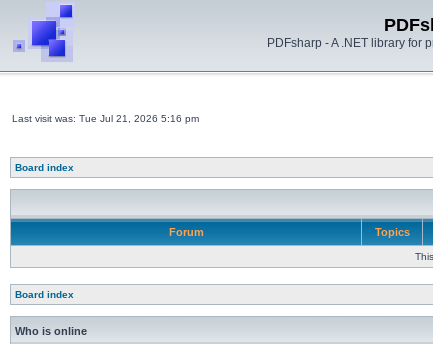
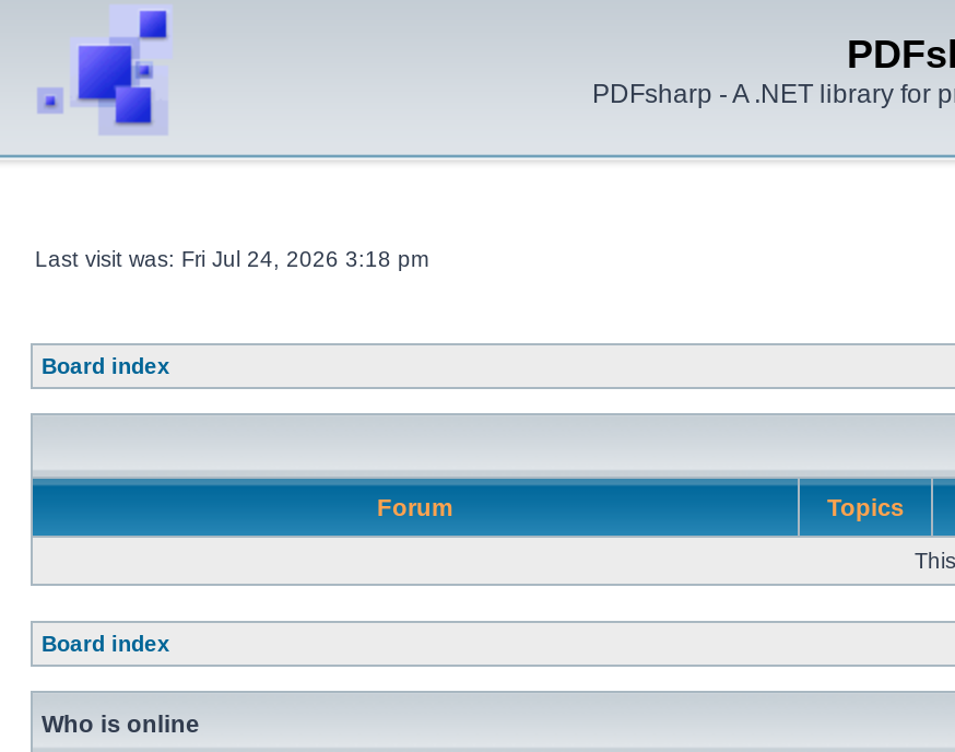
- Last visit was: Tue Jul 21, 2026 5:16 pm
+ Last visit was: Fri Jul 24, 2026 3:18 pm
